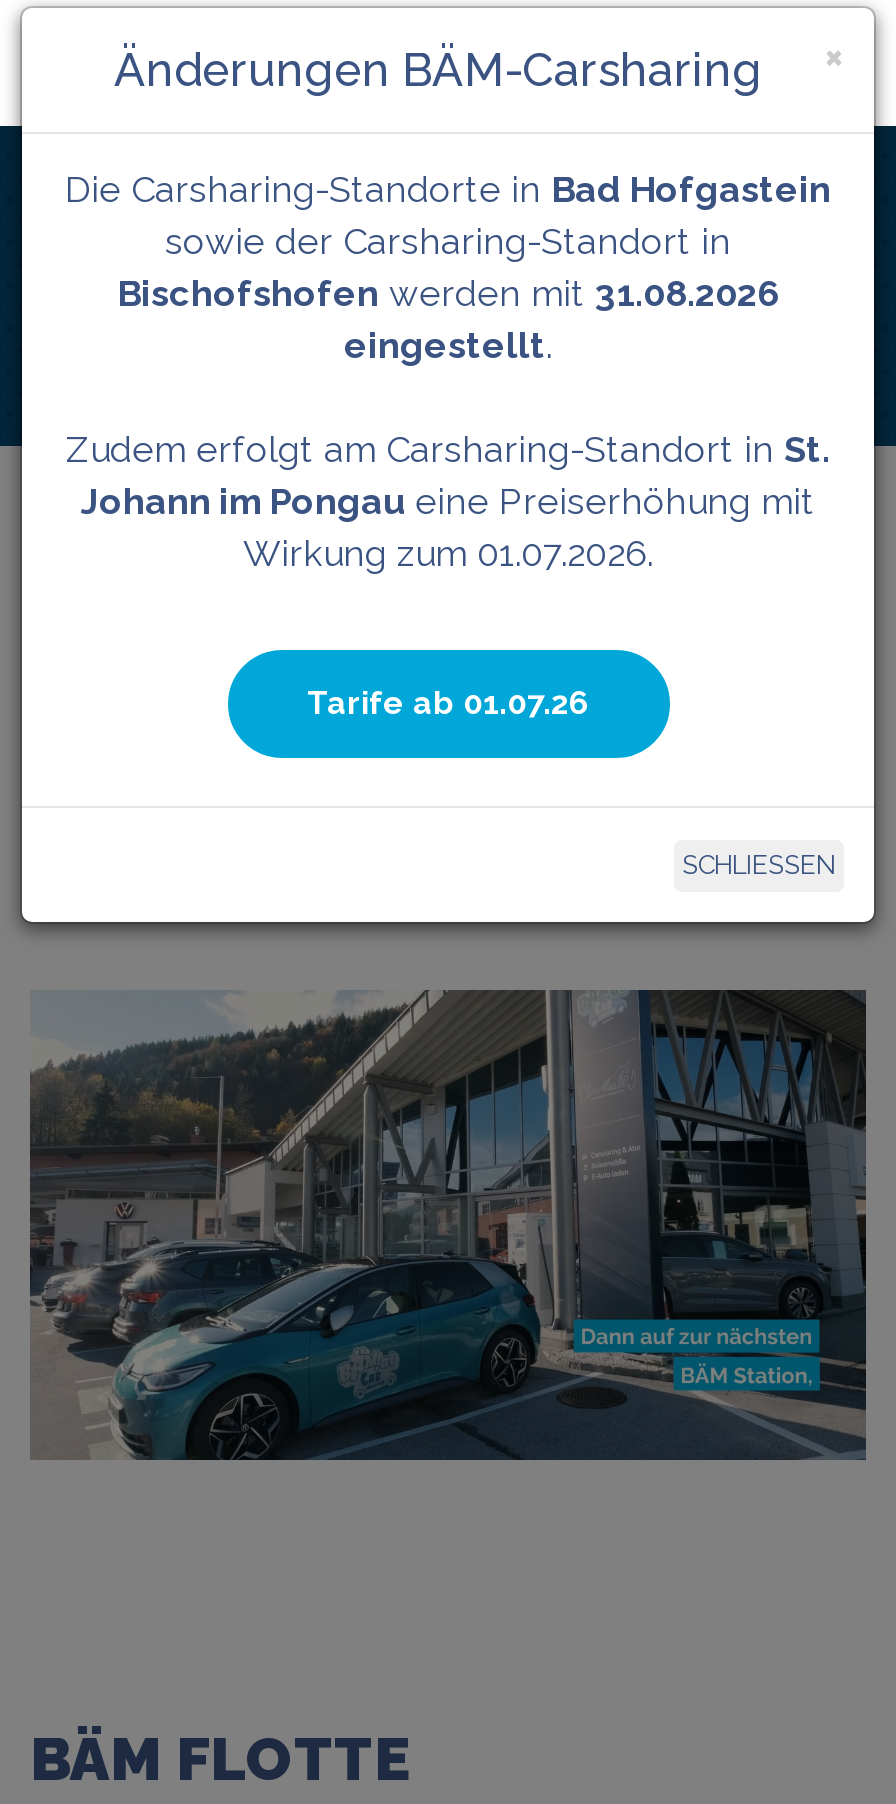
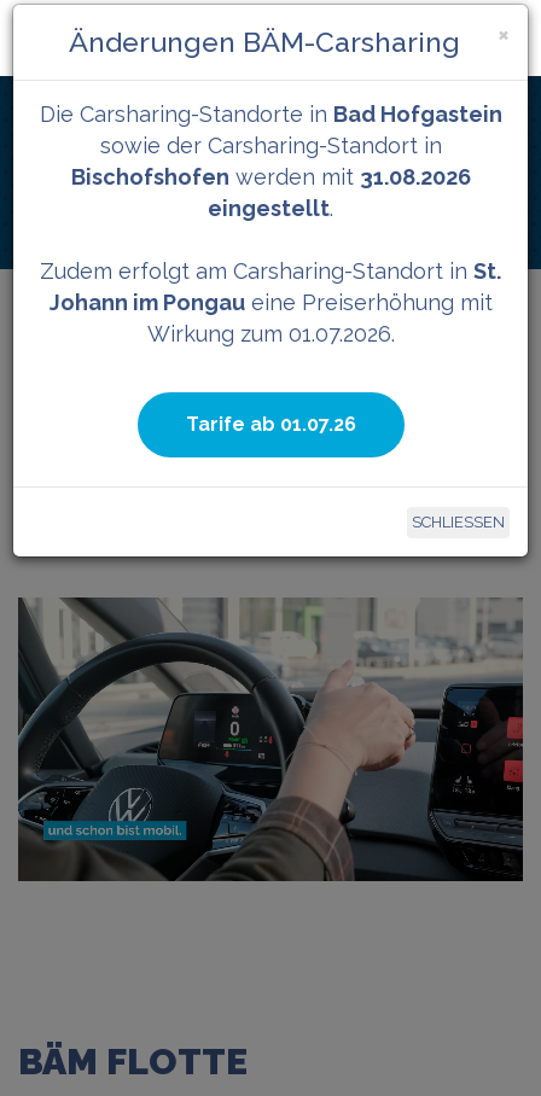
- [image]
+ [image]
